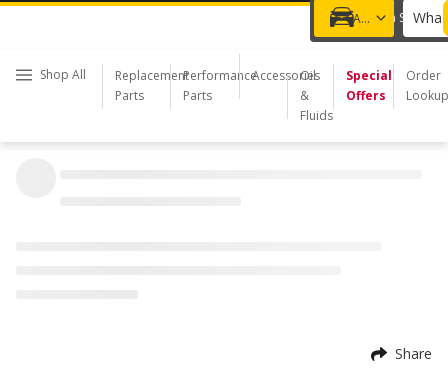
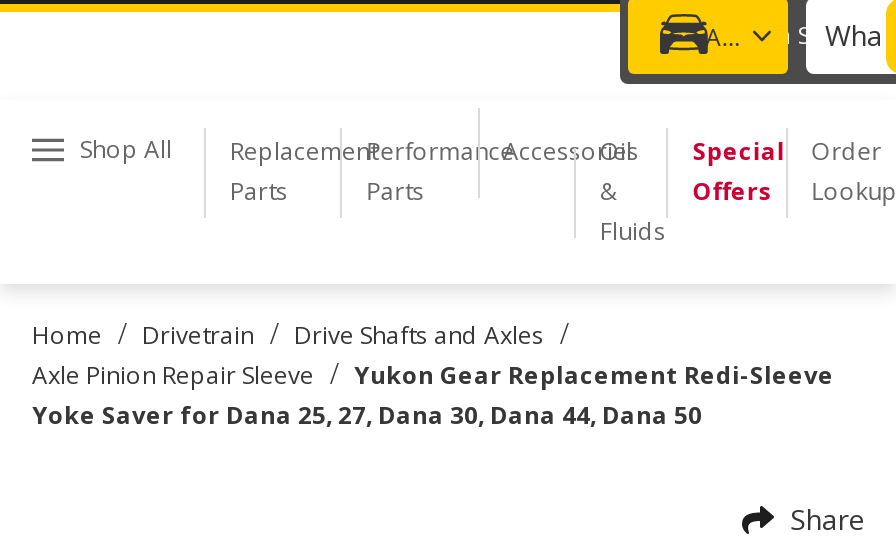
+ Home / Drivetrain / Drive Shafts and Axles /
+ Axle Pinion Repair Sleeve / Yukon Gear Replacement Redi-Sleeve
+ Yoke Saver for Dana 25, 27, Dana 30, Dana 44, Dana 50
